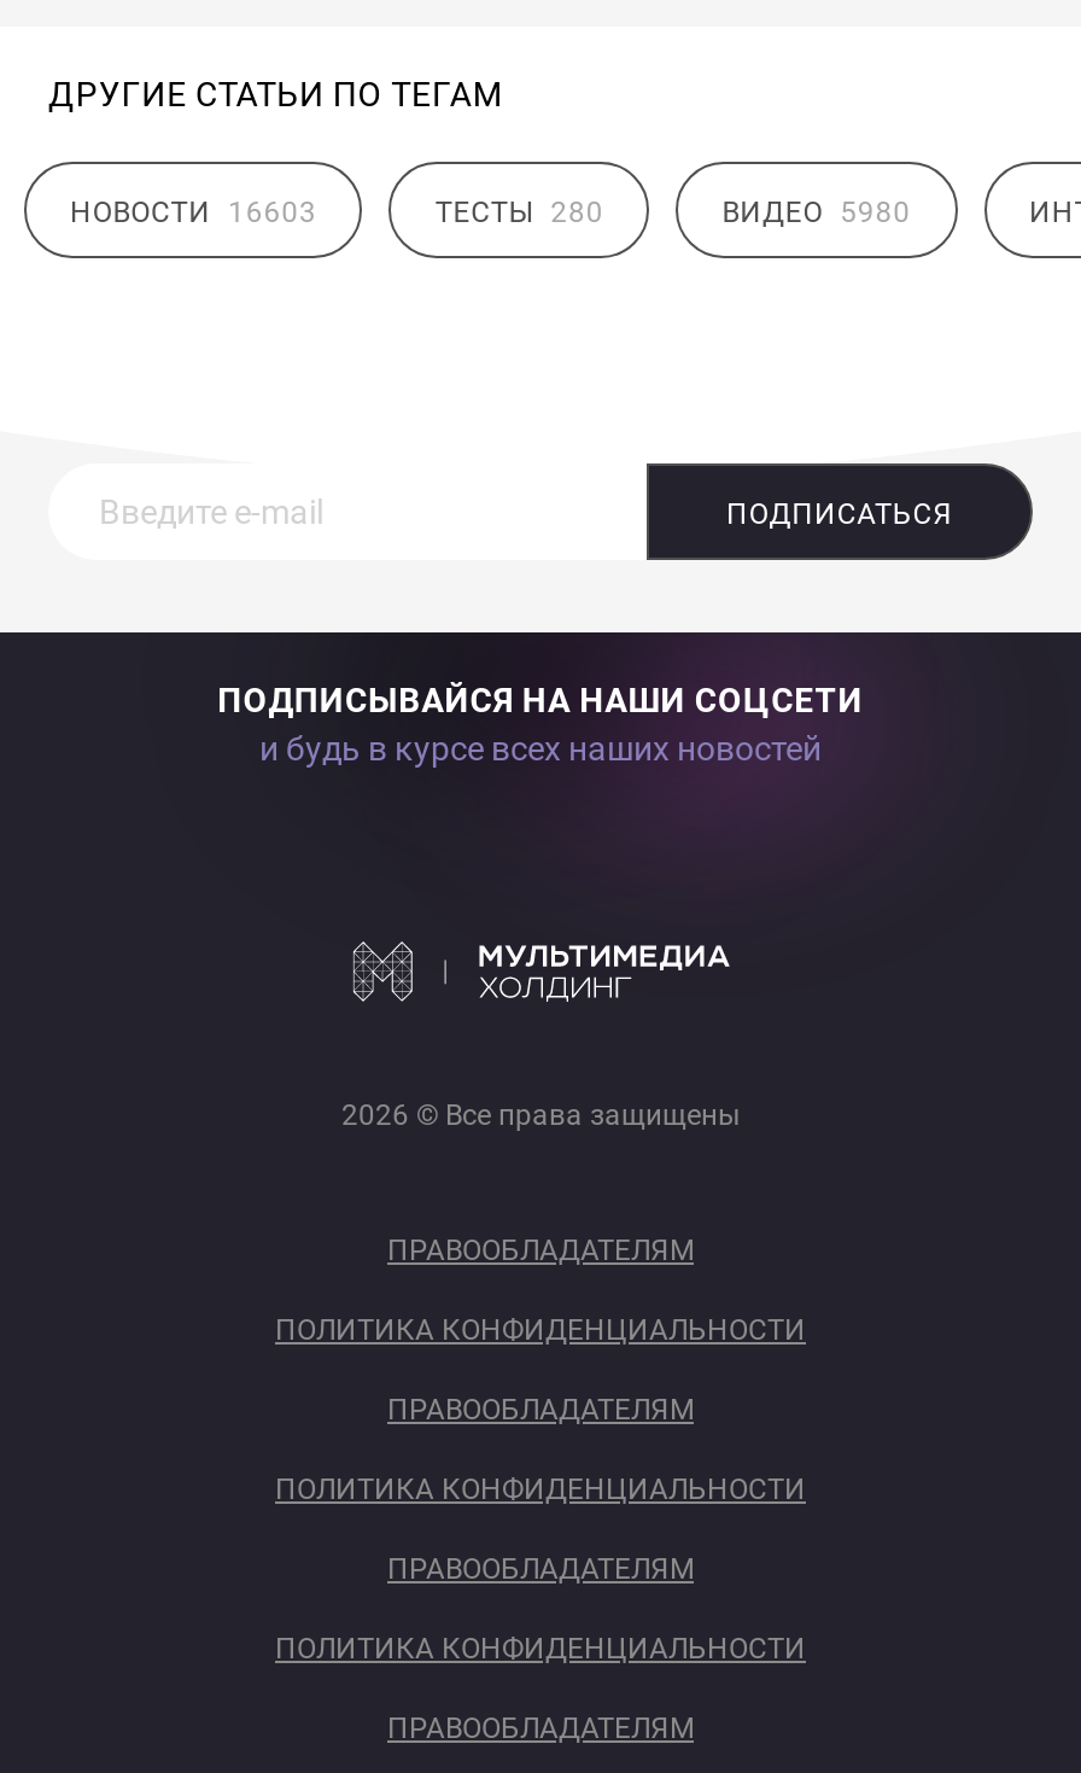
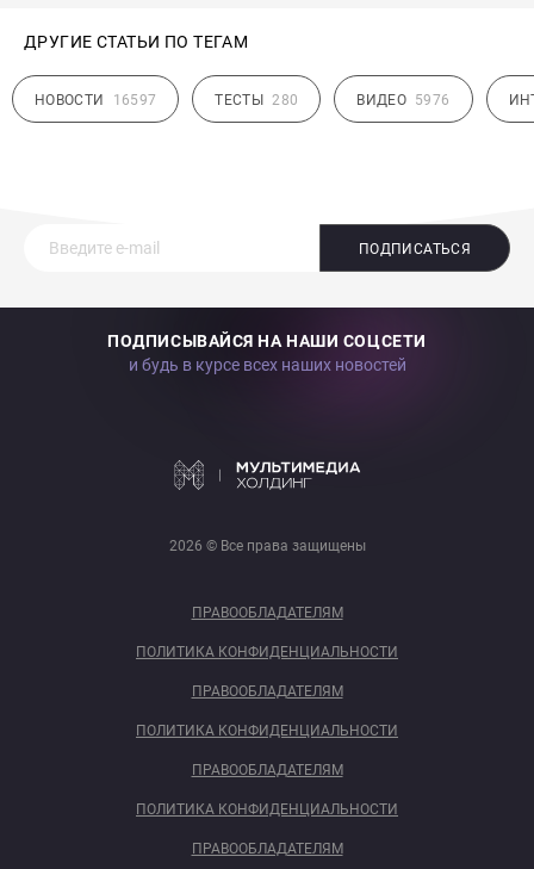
- НОВОСТИ 16603
+ НОВОСТИ 16597

- ВИДЕО 5980
+ ВИДЕО 5976
